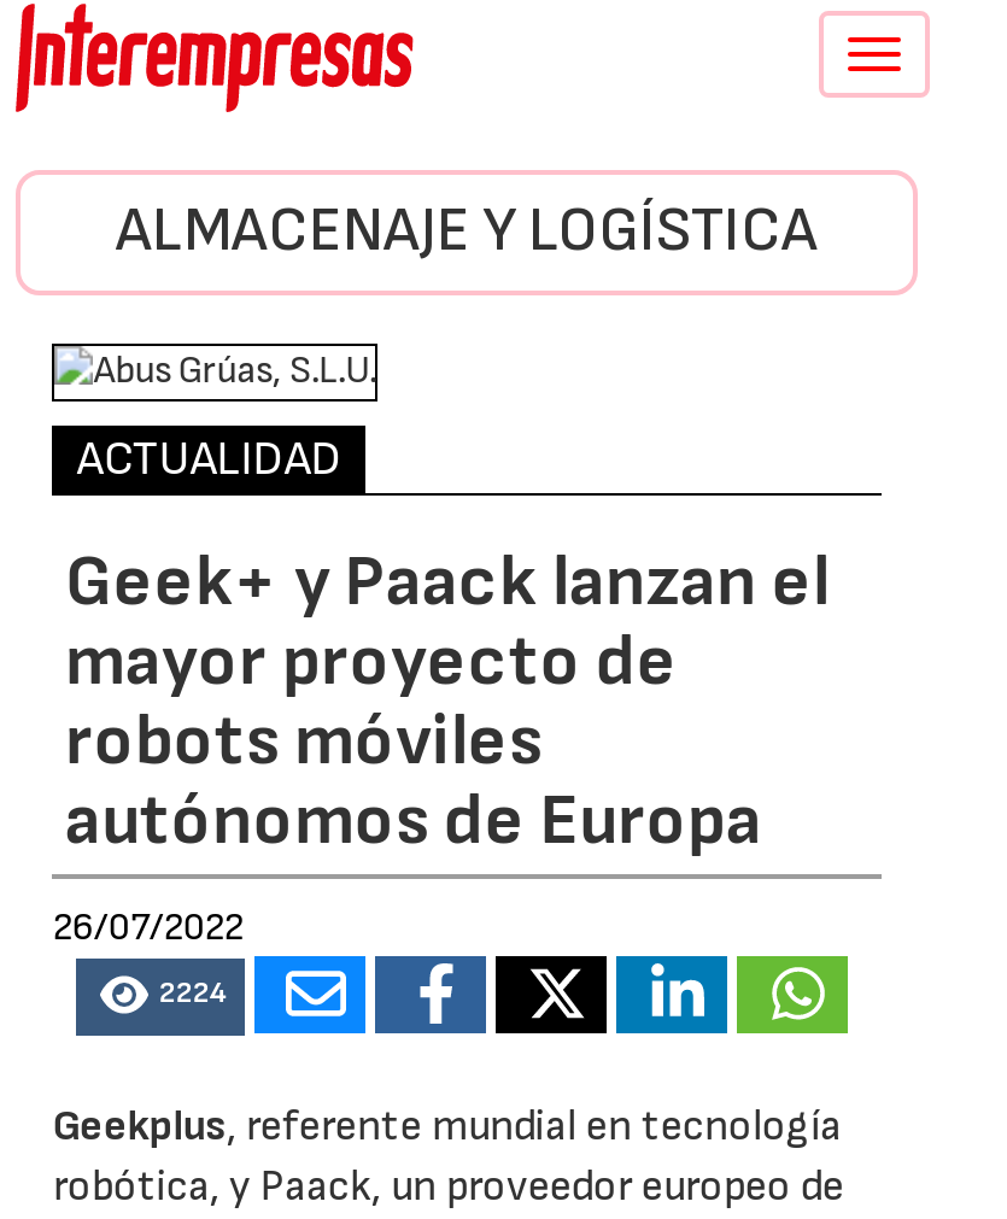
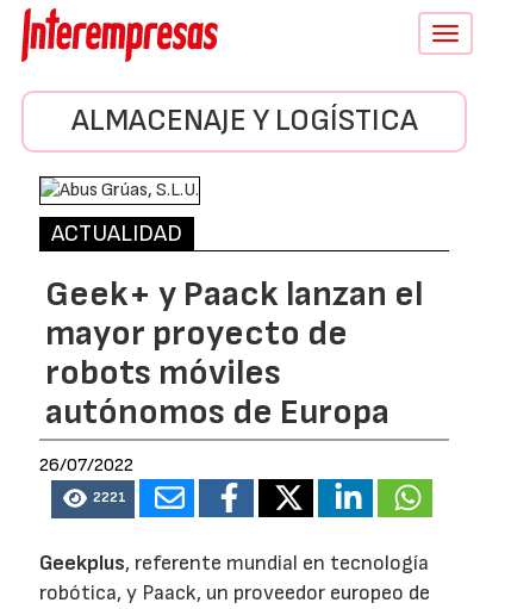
- 2224
+ 2221
